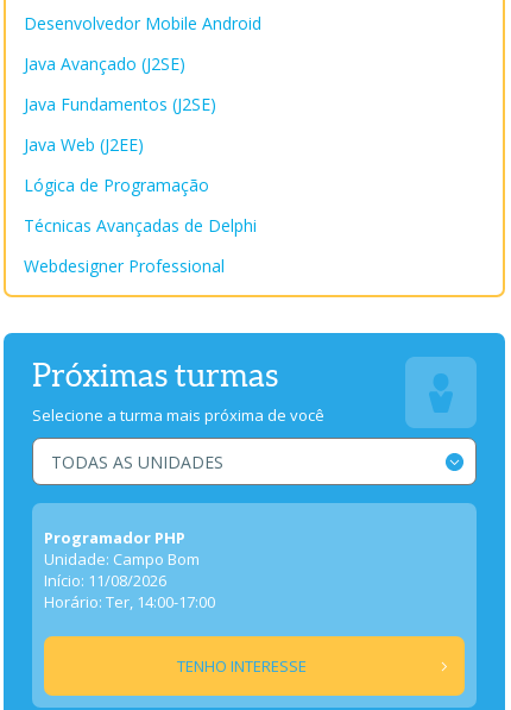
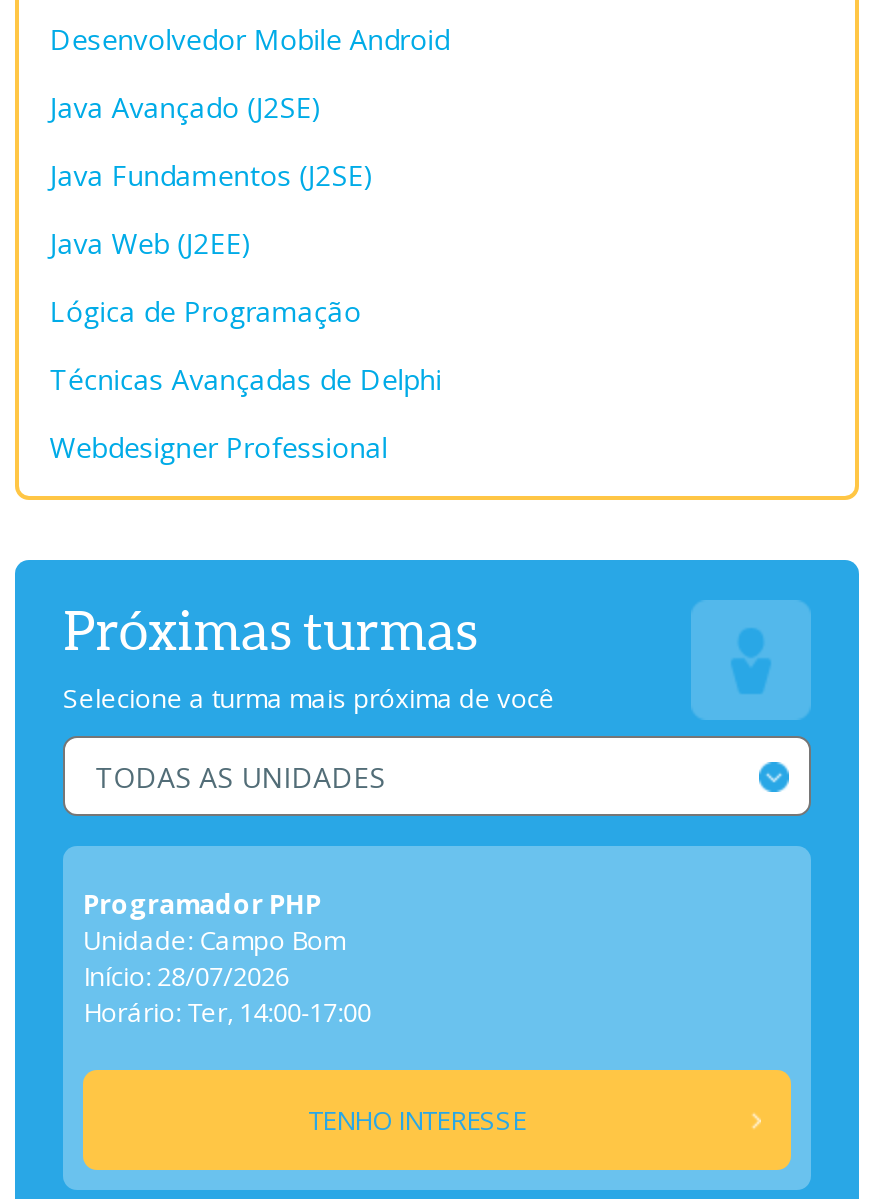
- Início: 11/08/2026
+ Início: 28/07/2026
